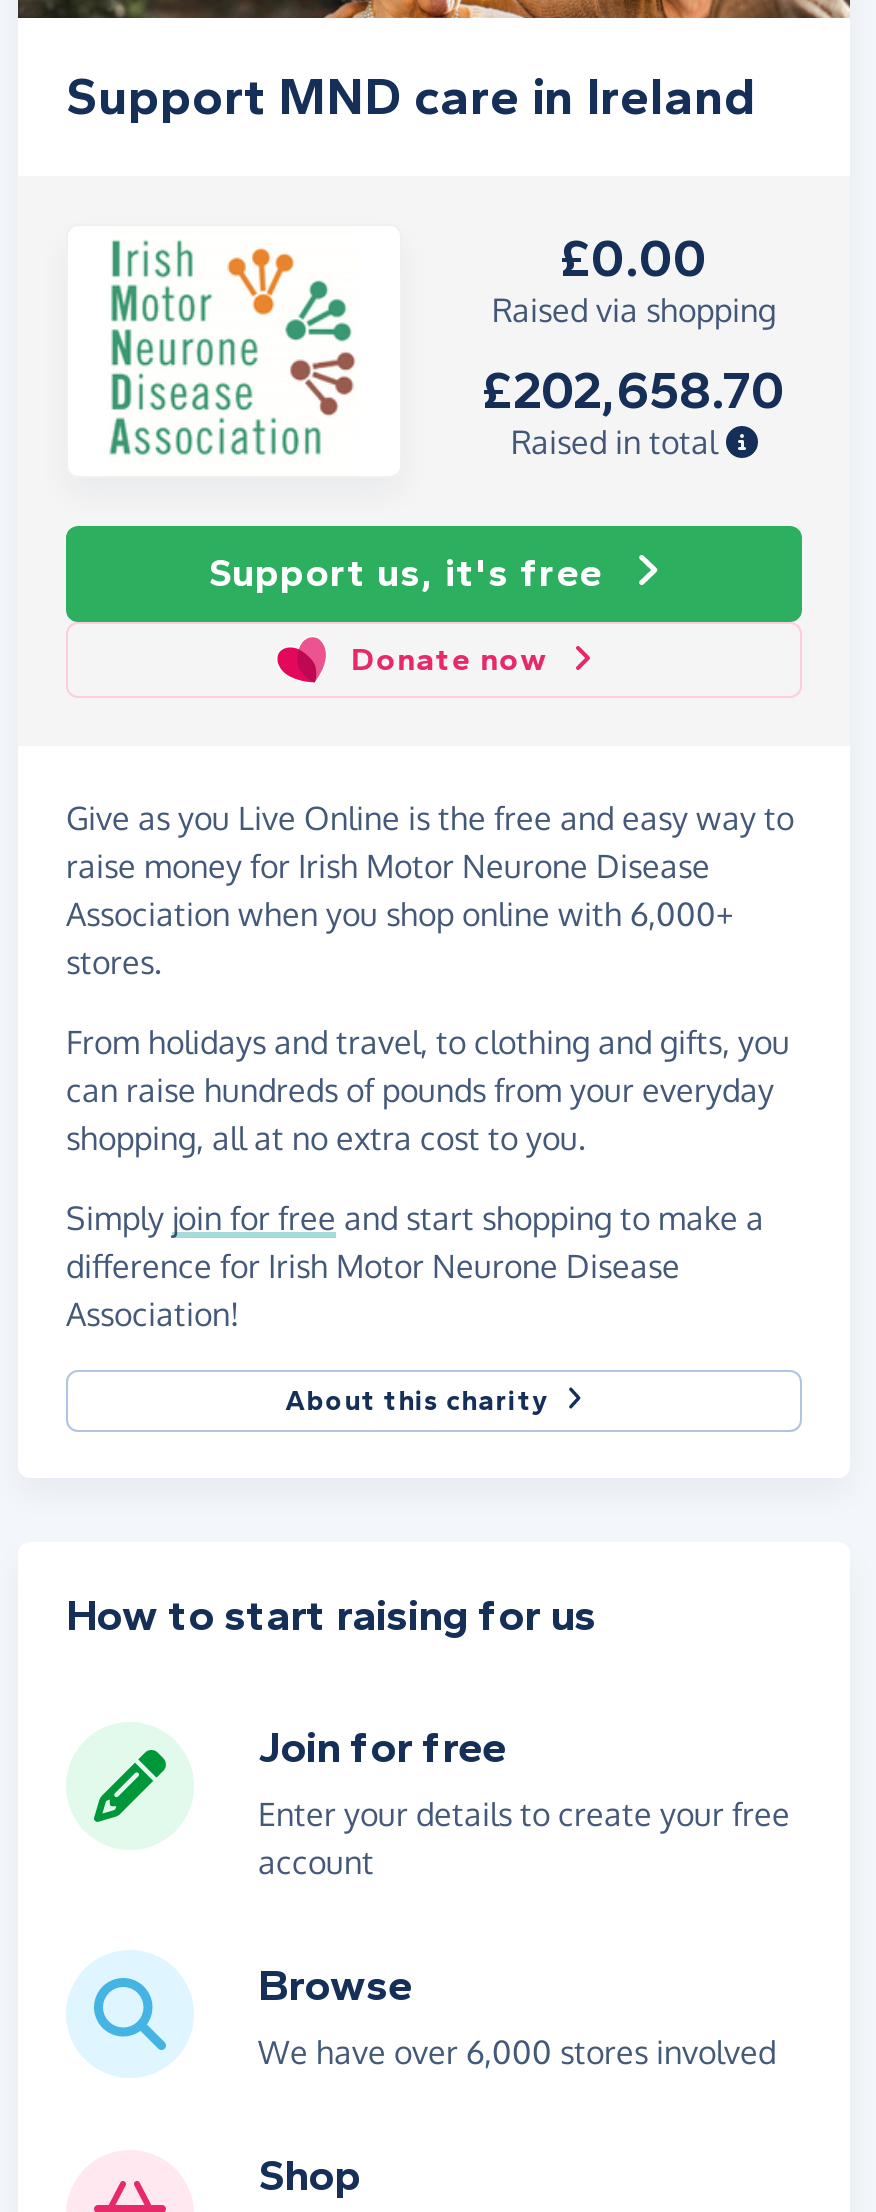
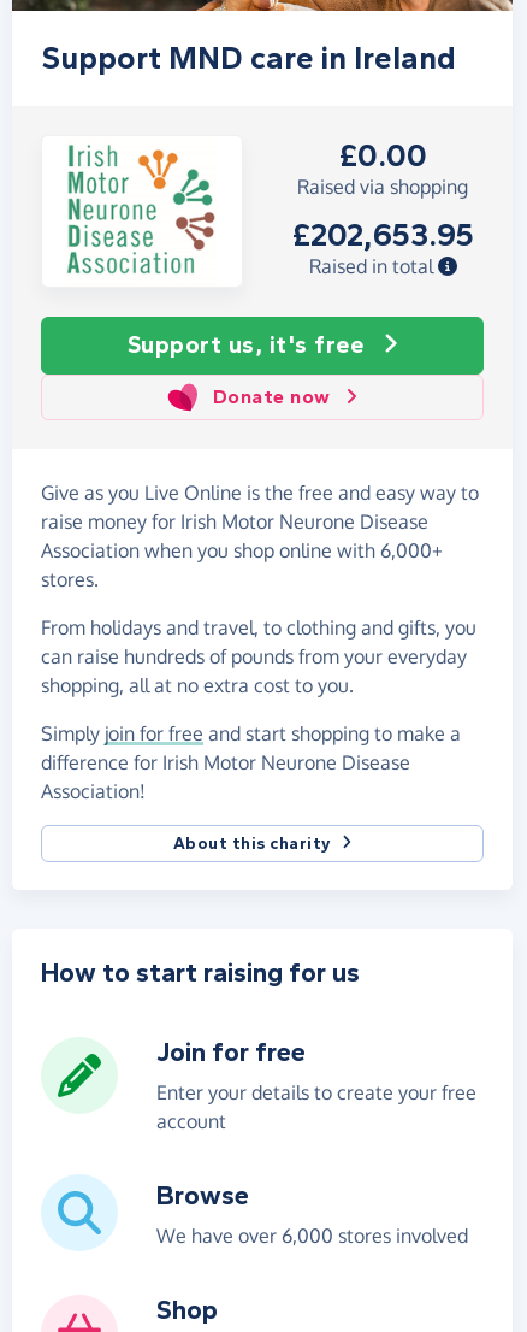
- £202,658.70
+ £202,653.95
